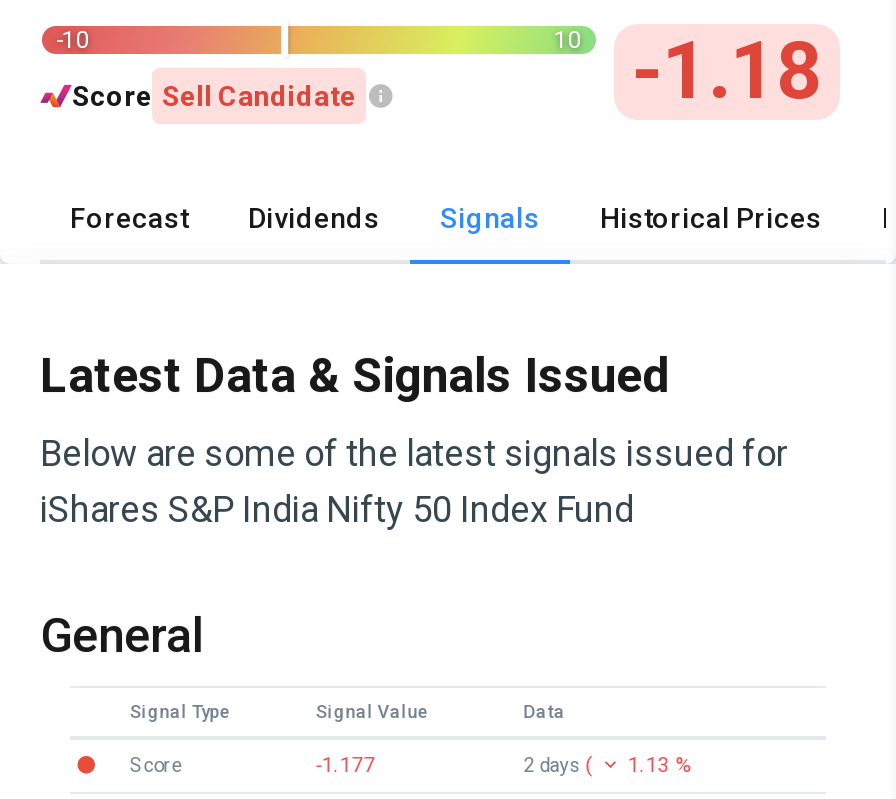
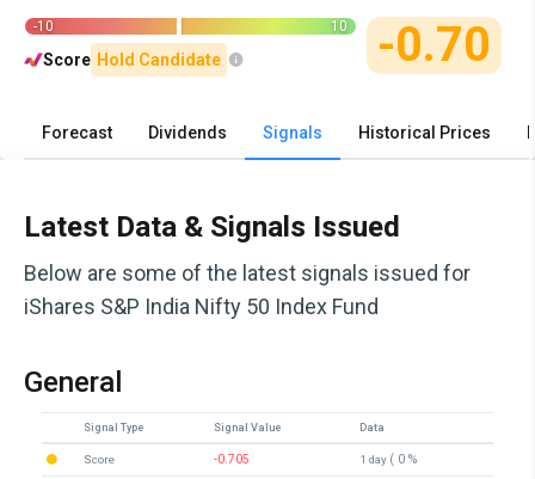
- 10 -1.18
+ 10 -0.70

- Score Sell Candidate
+ Score Hold Candidate

- -1.177
- 2 days (
- 1.13 %
+ -0.705
+ 1 day ( 0 %
